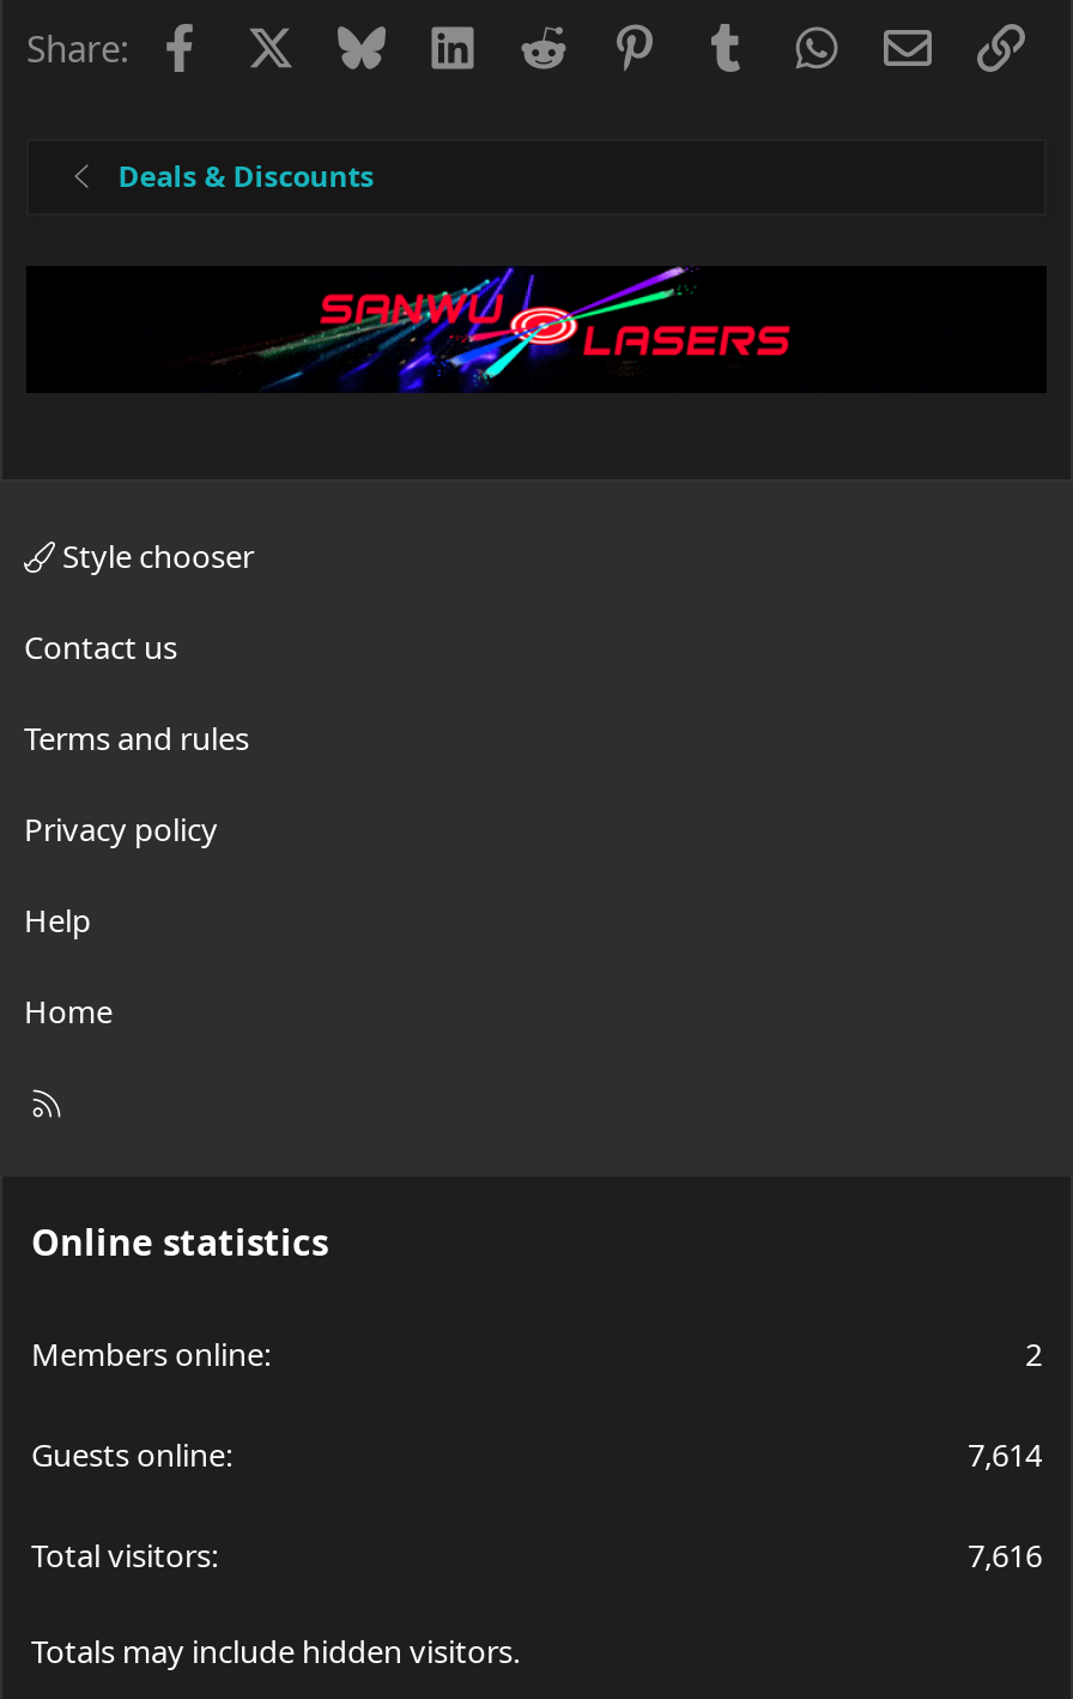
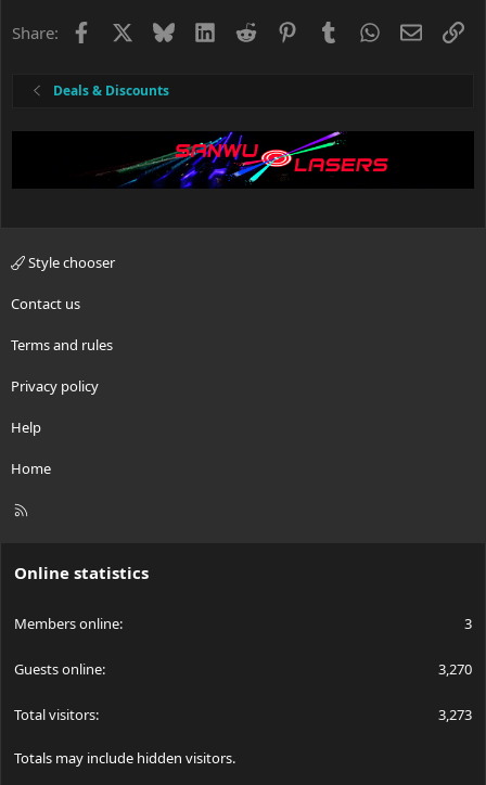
- [image]
+ [image]

- 2
+ 3

- 7,614
+ 3,270

- 7,616
+ 3,273
